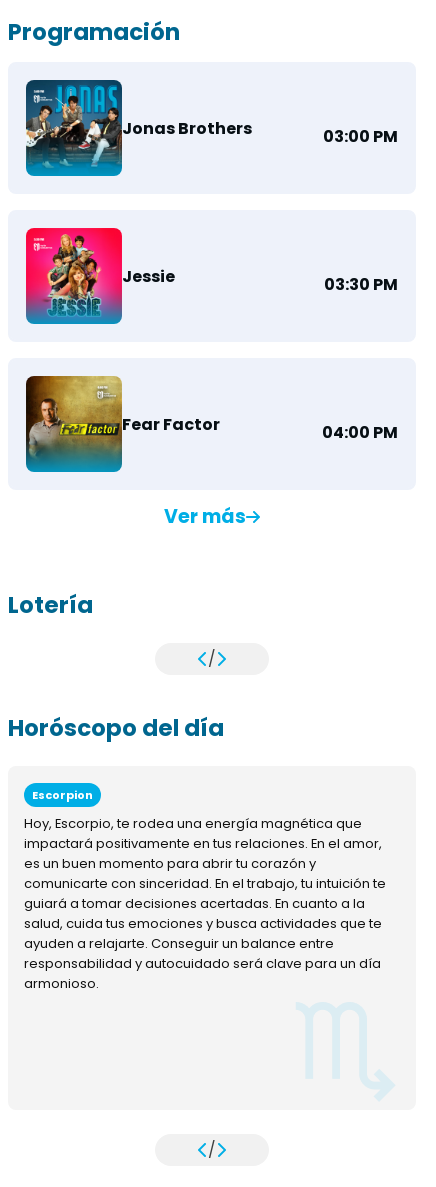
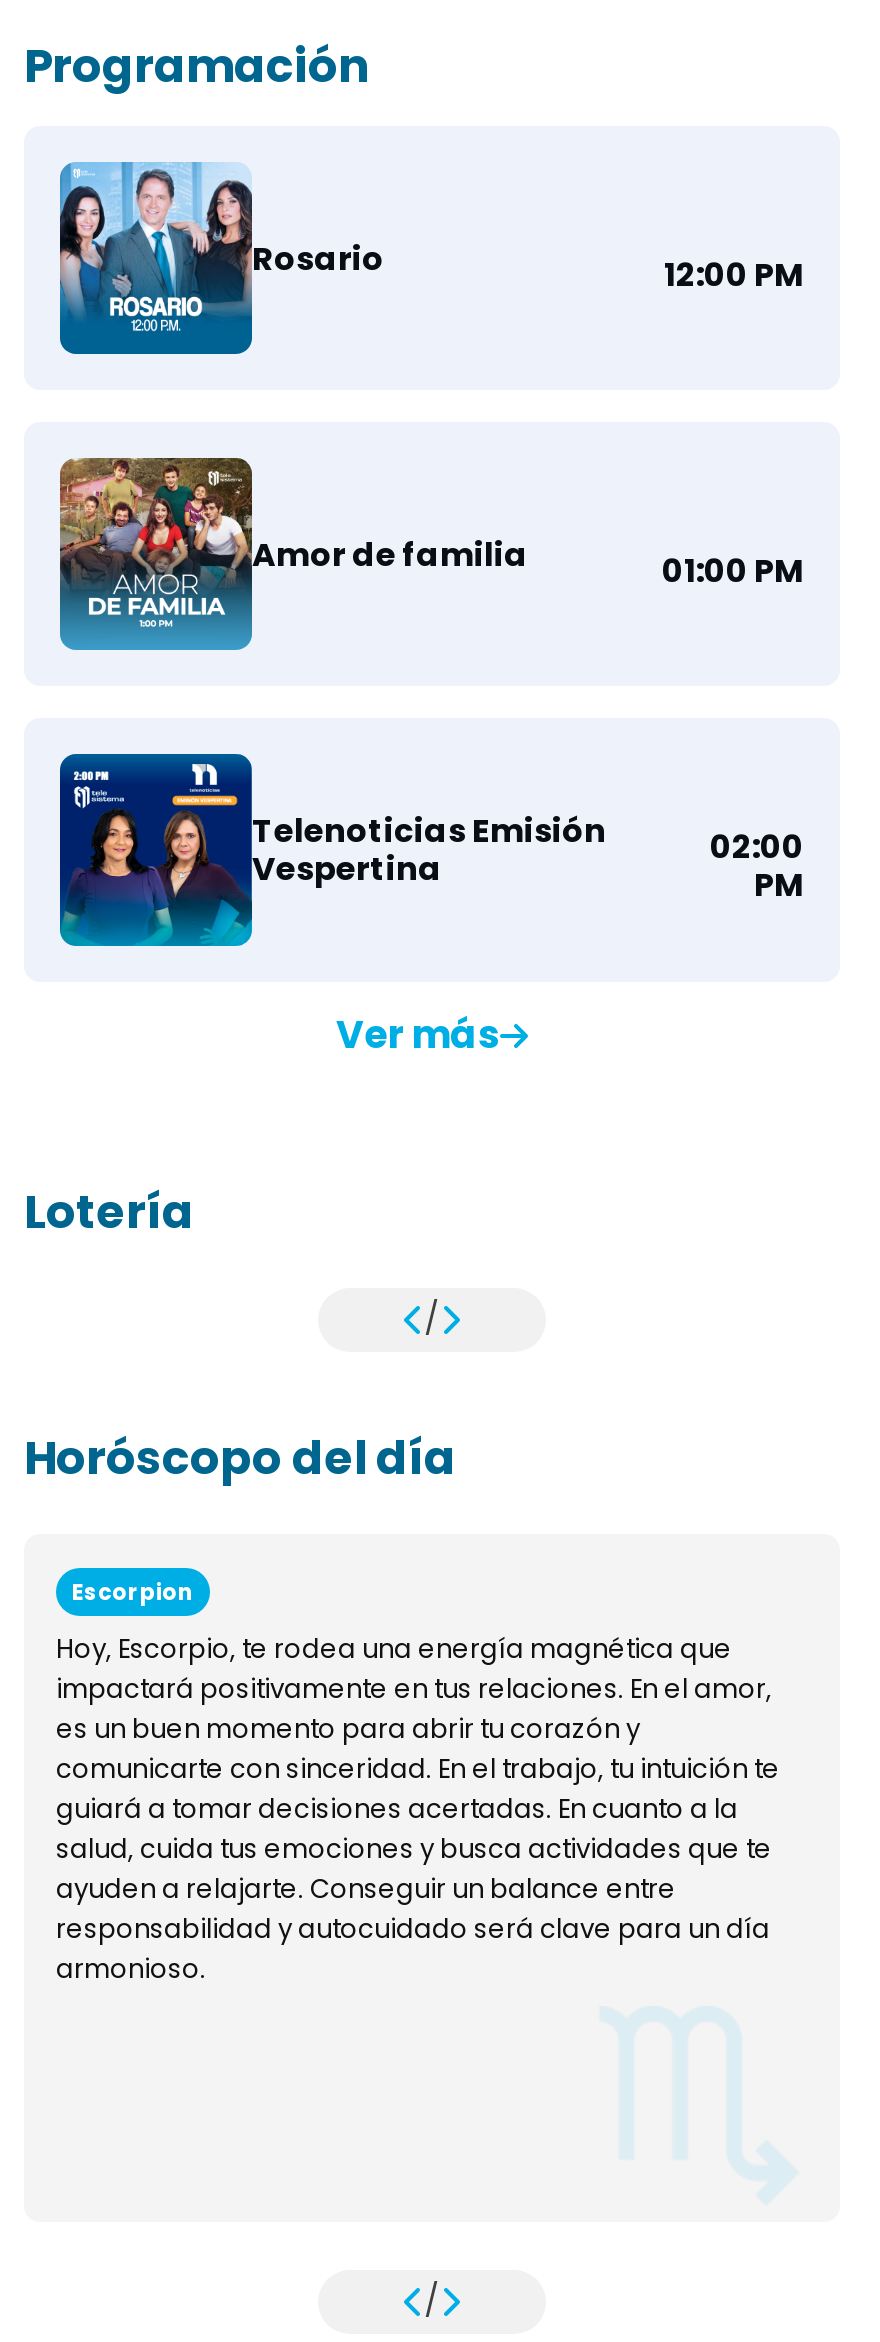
- [image]
- Jonas Brothers
- 03:00 PM
+ [image]
+ Rosario
+ 12:00 PM

- [image]
- Jessie
- 03:30 PM
+ [image]
+ Amor de familia
+ 01:00 PM

- [image]
- Fear Factor
- 04:00 PM
+ [image]
+ Telenoticias Emisión
+ Vespertina
+ 02:00
+ PM
